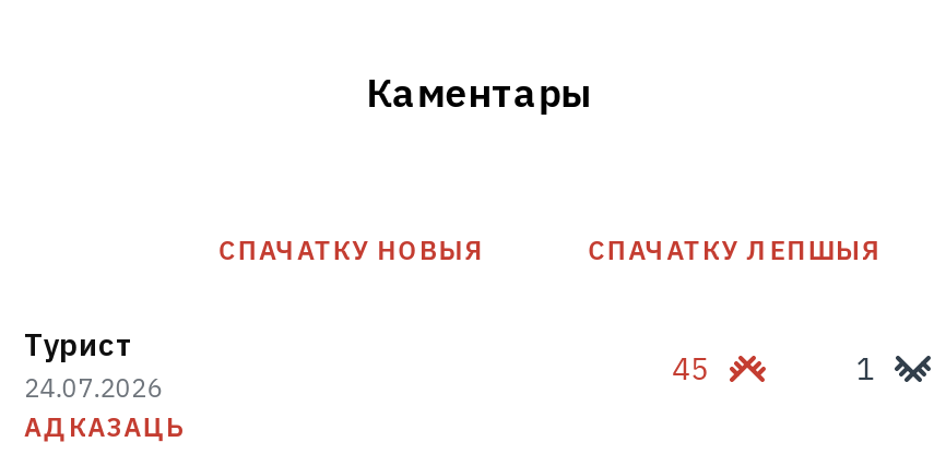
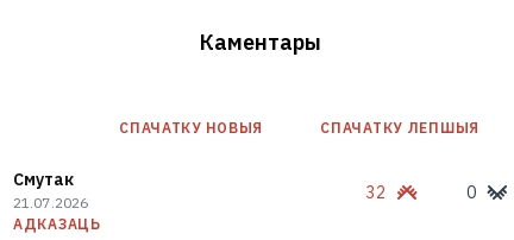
- Турист
- 24.07.2026
+ Смутак
+ 21.07.2026

- 45
- 1
+ 32
+ 0
